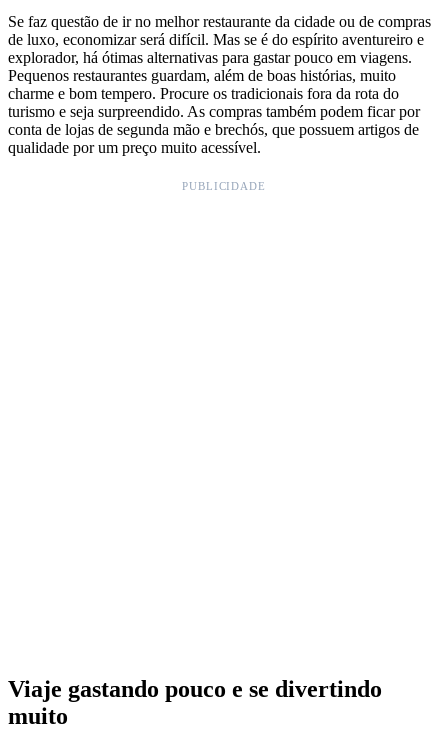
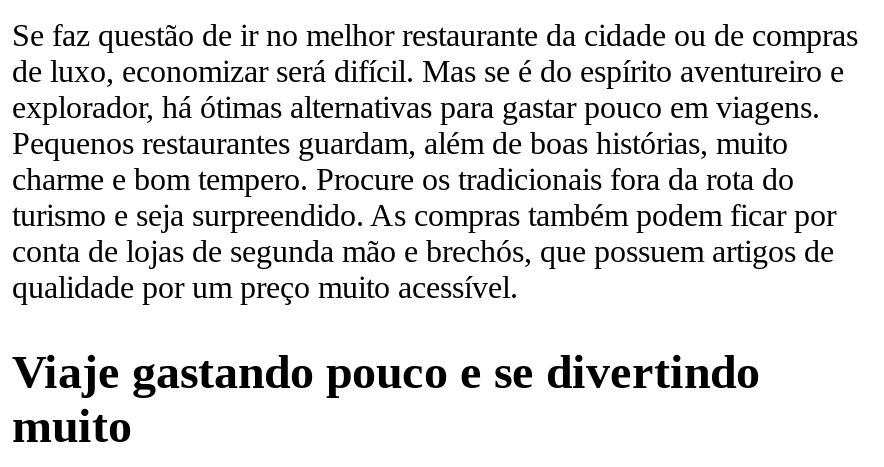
- PUBLICIDADE
